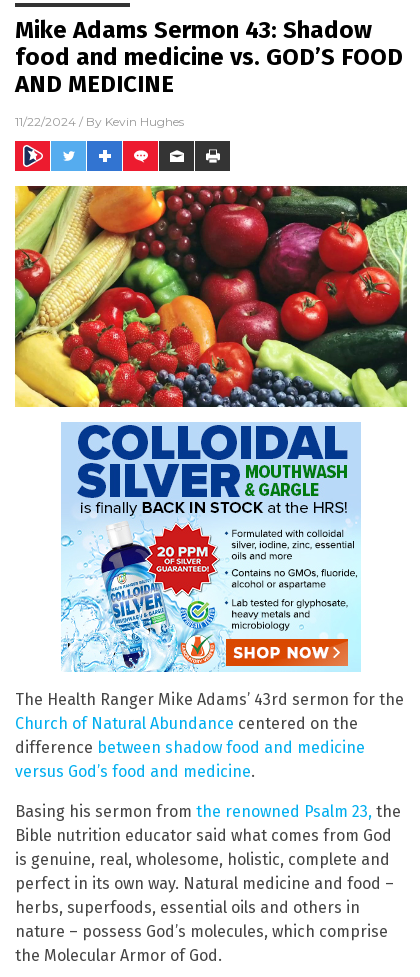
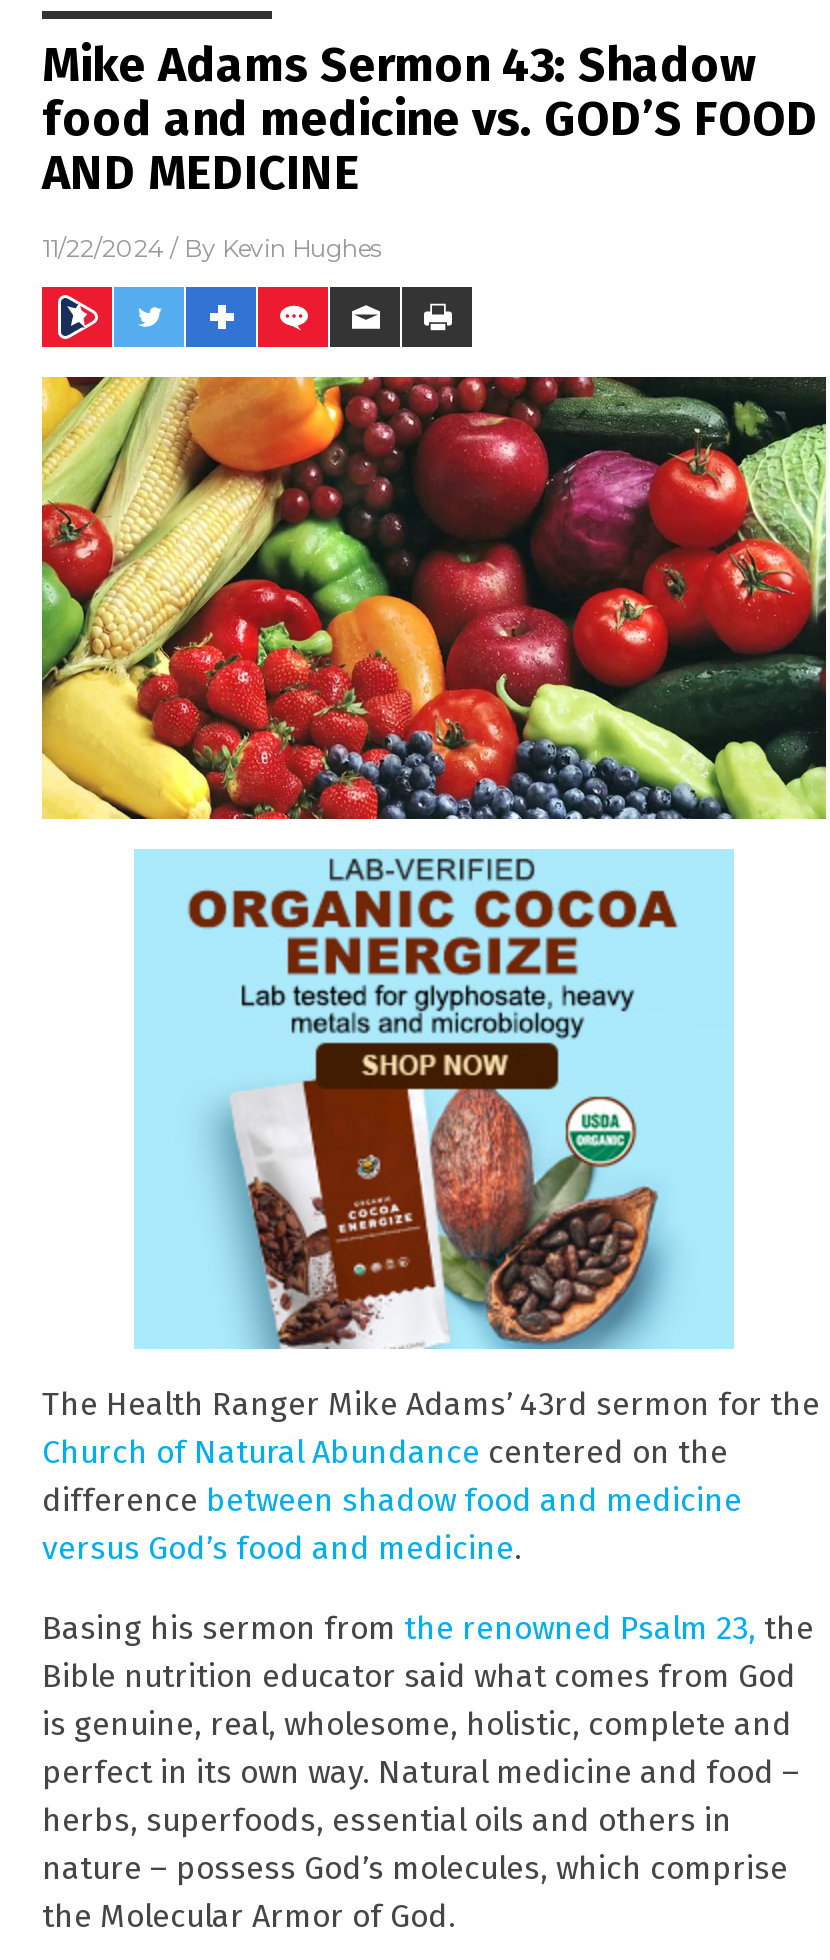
- [image]
+ [image]
